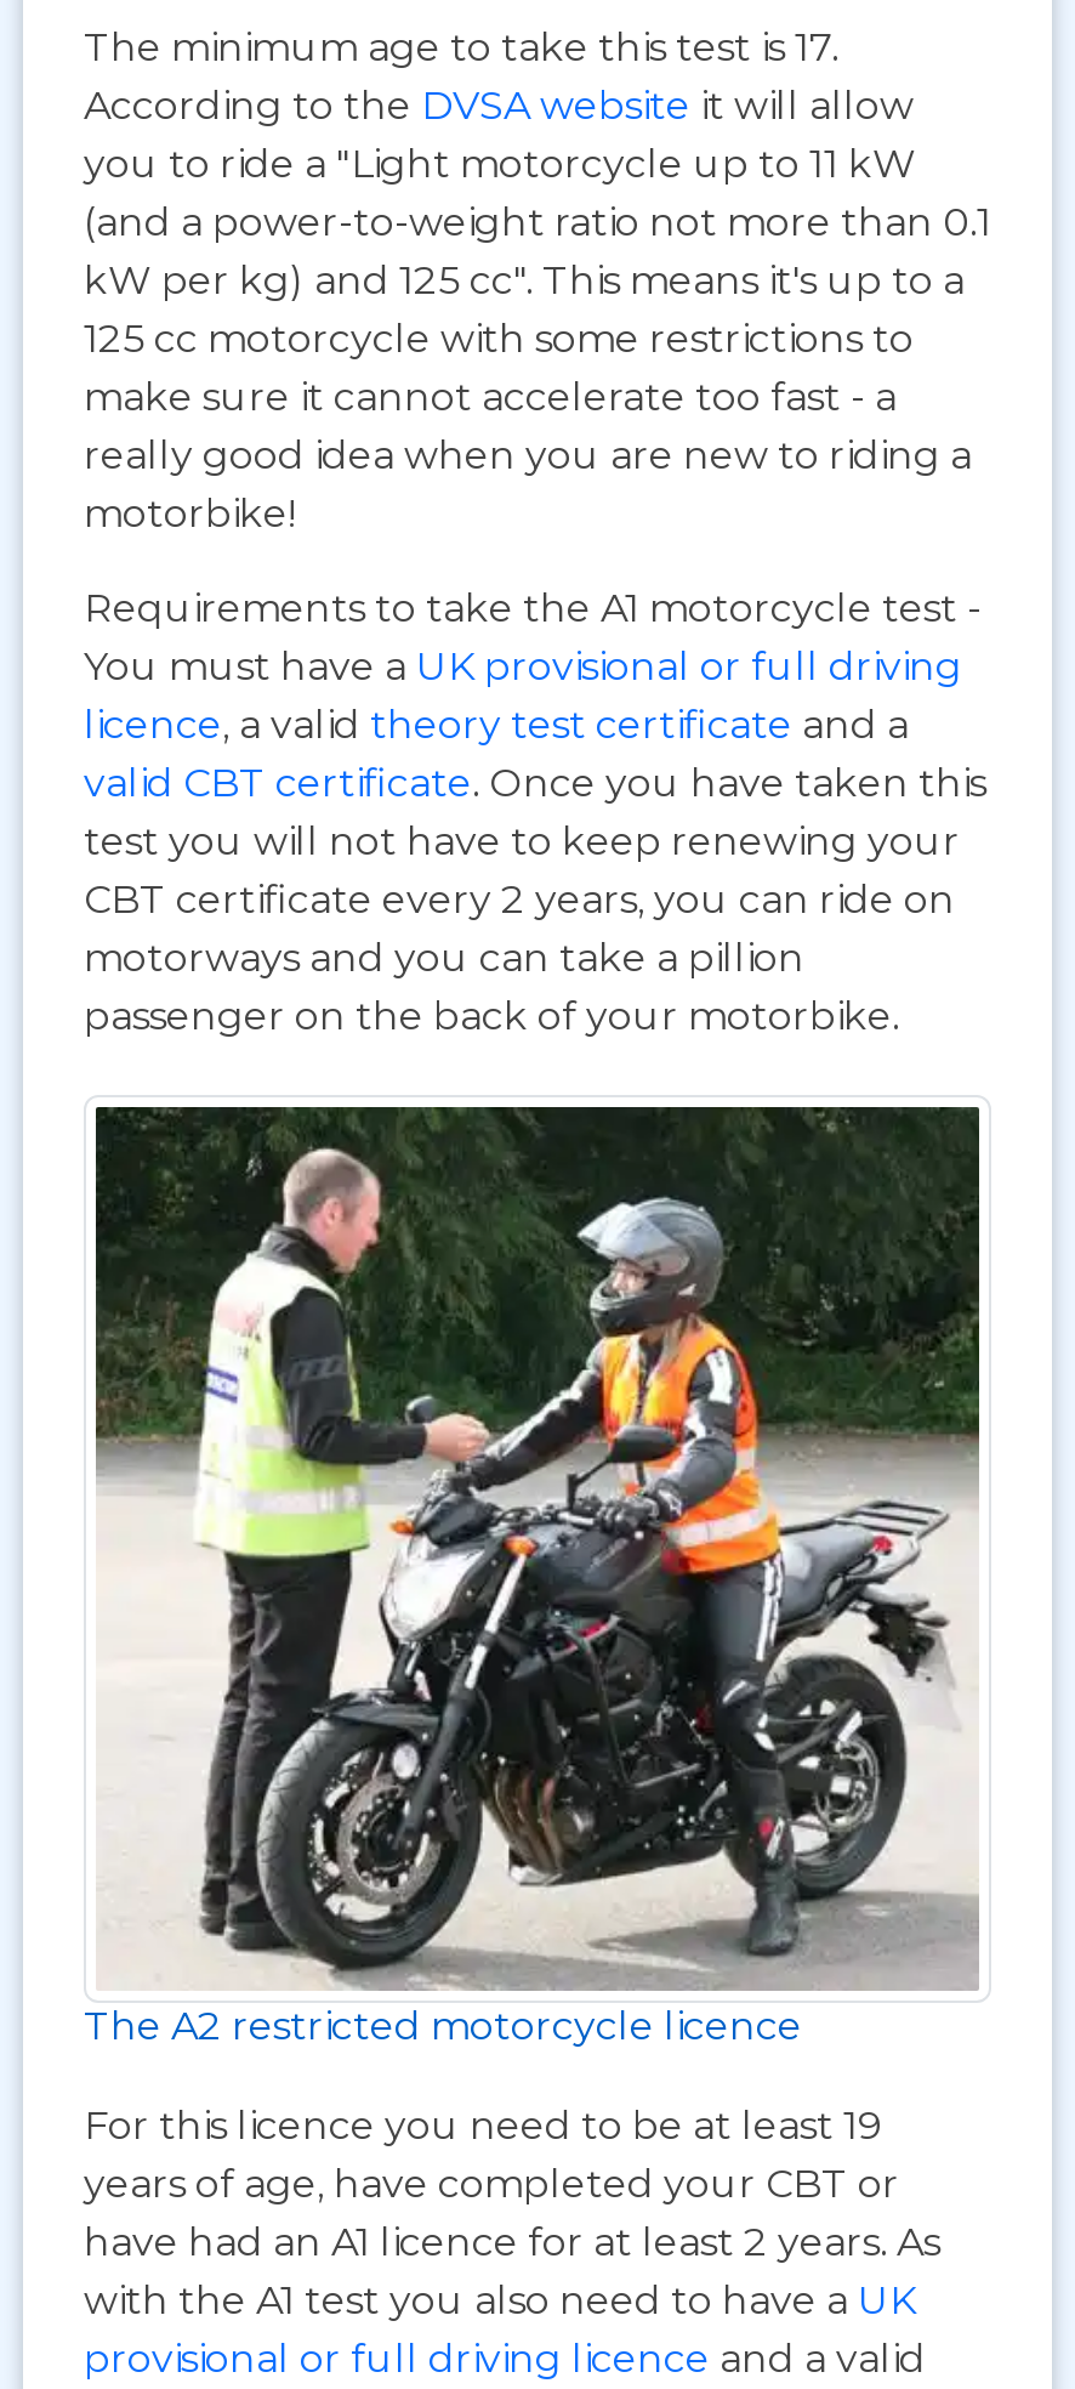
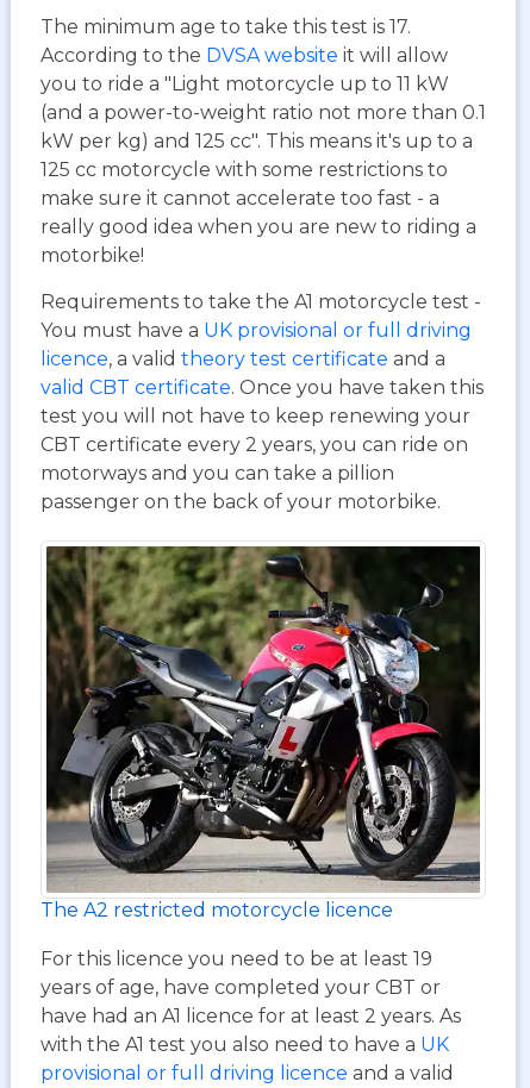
- [image]
+ [image]
